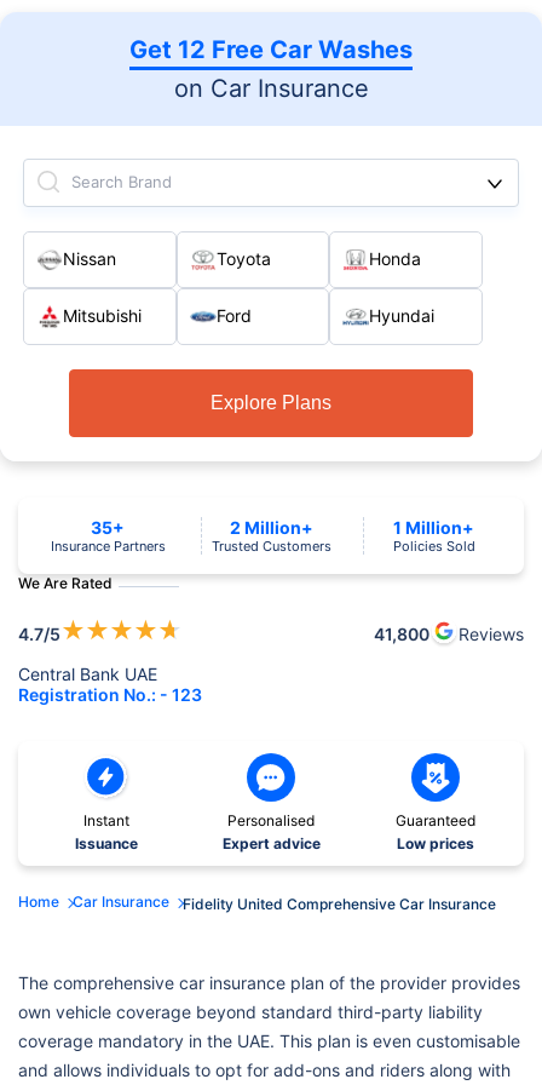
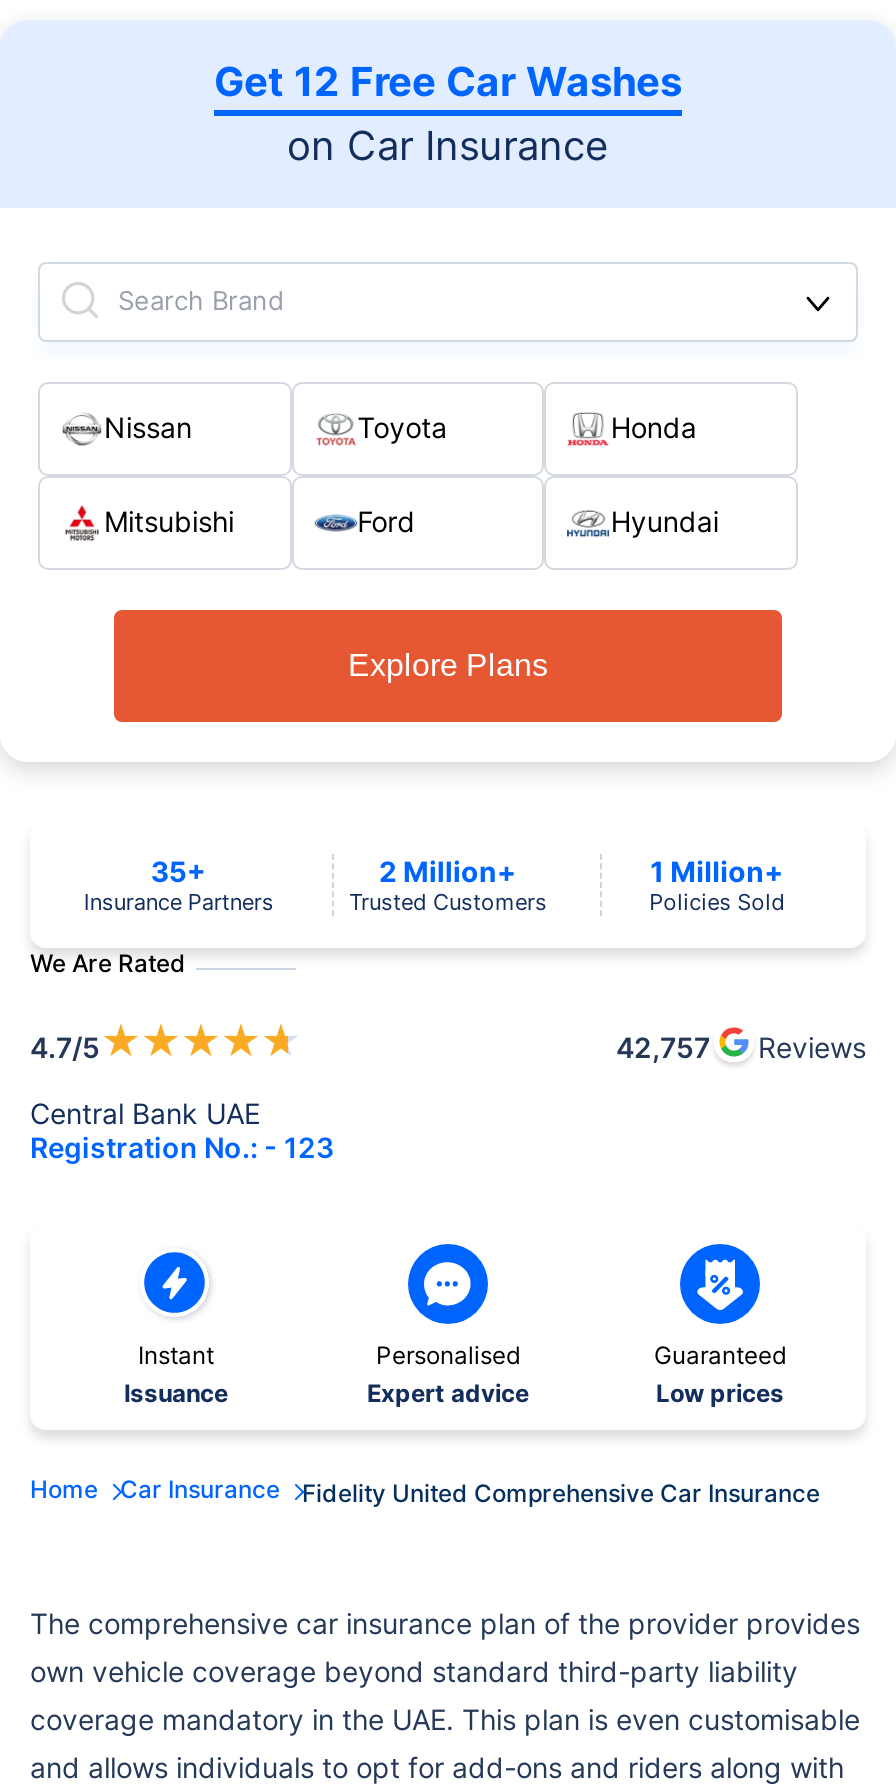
- 41,800 Reviews
+ 42,757 Reviews
